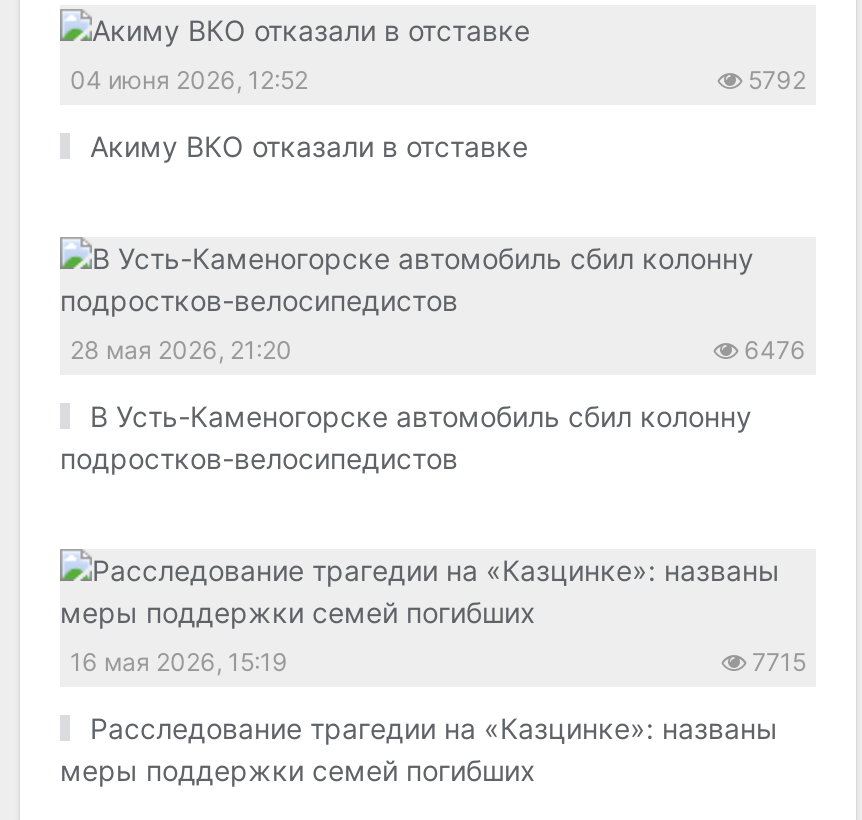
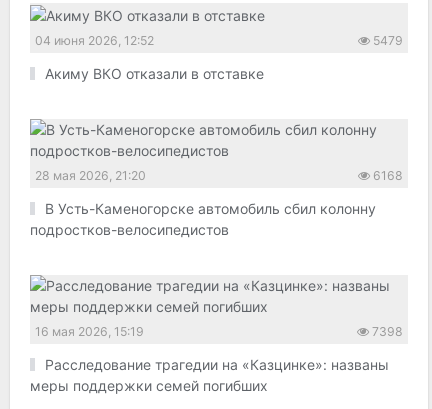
- 5792
+ 5479

- 6476
+ 6168

- 7715
+ 7398
